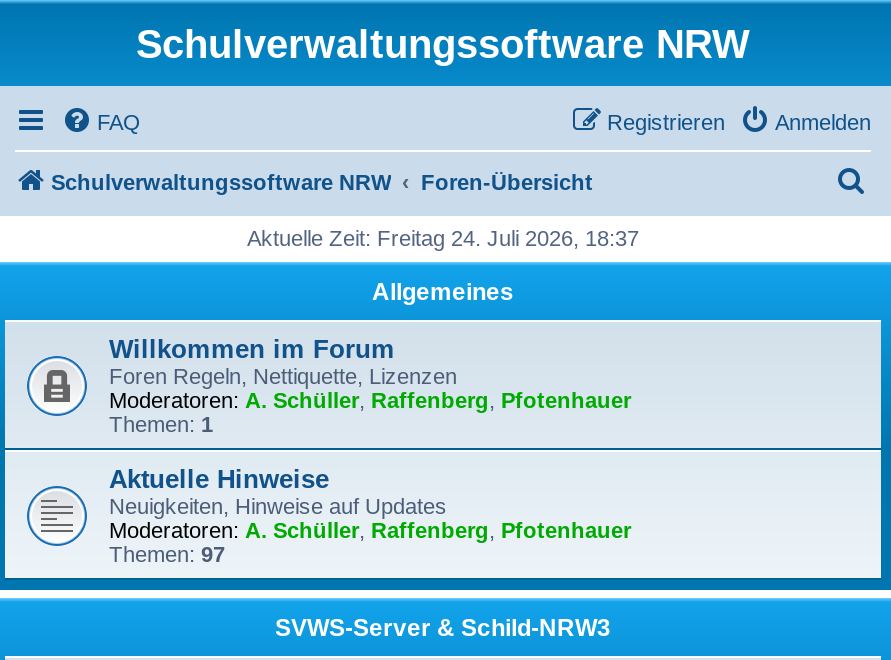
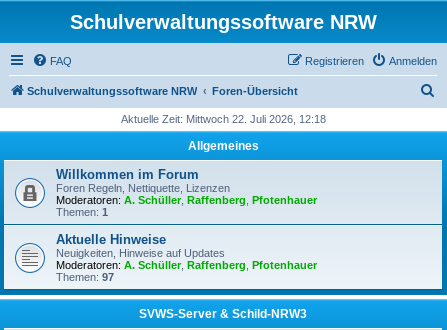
- Aktuelle Zeit: Freitag 24. Juli 2026, 18:37
+ Aktuelle Zeit: Mittwoch 22. Juli 2026, 12:18
